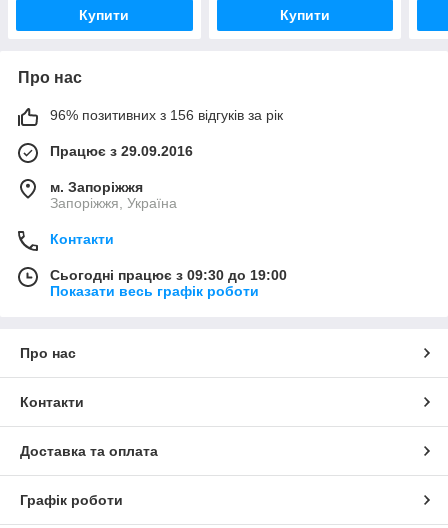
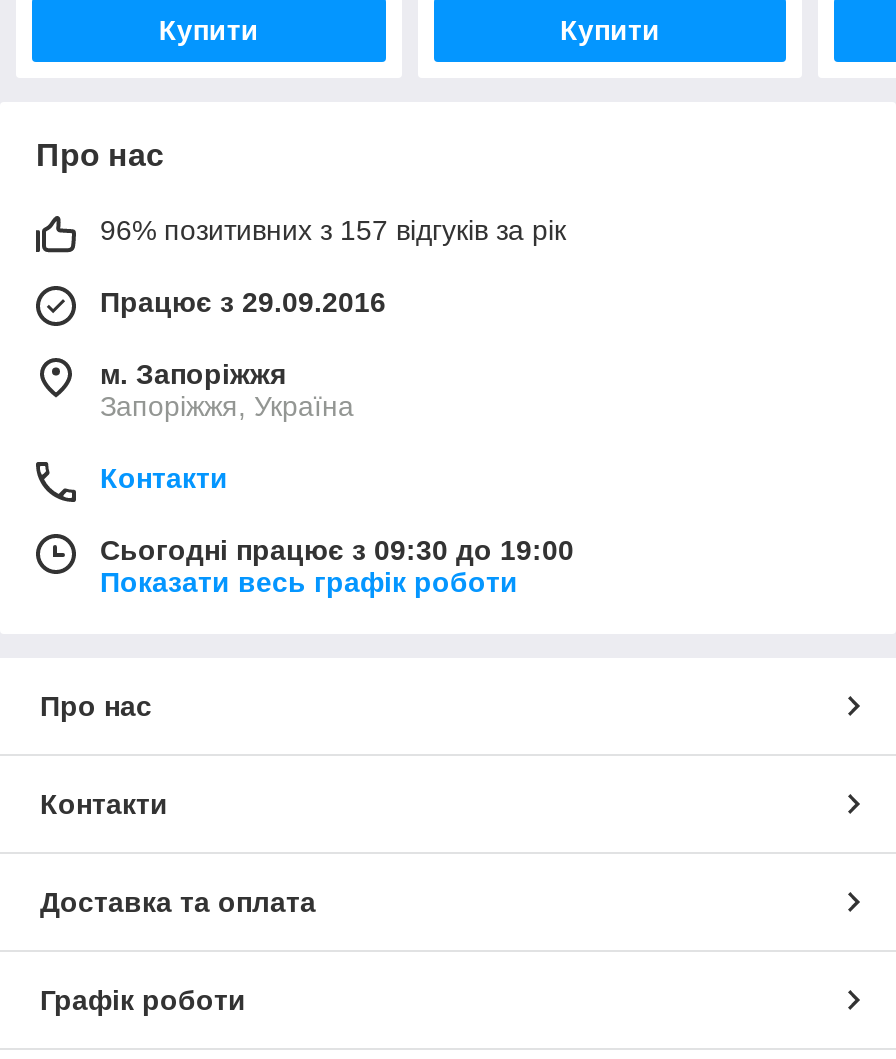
- 96% позитивних з 156 відгуків за рік
+ 96% позитивних з 157 відгуків за рік
